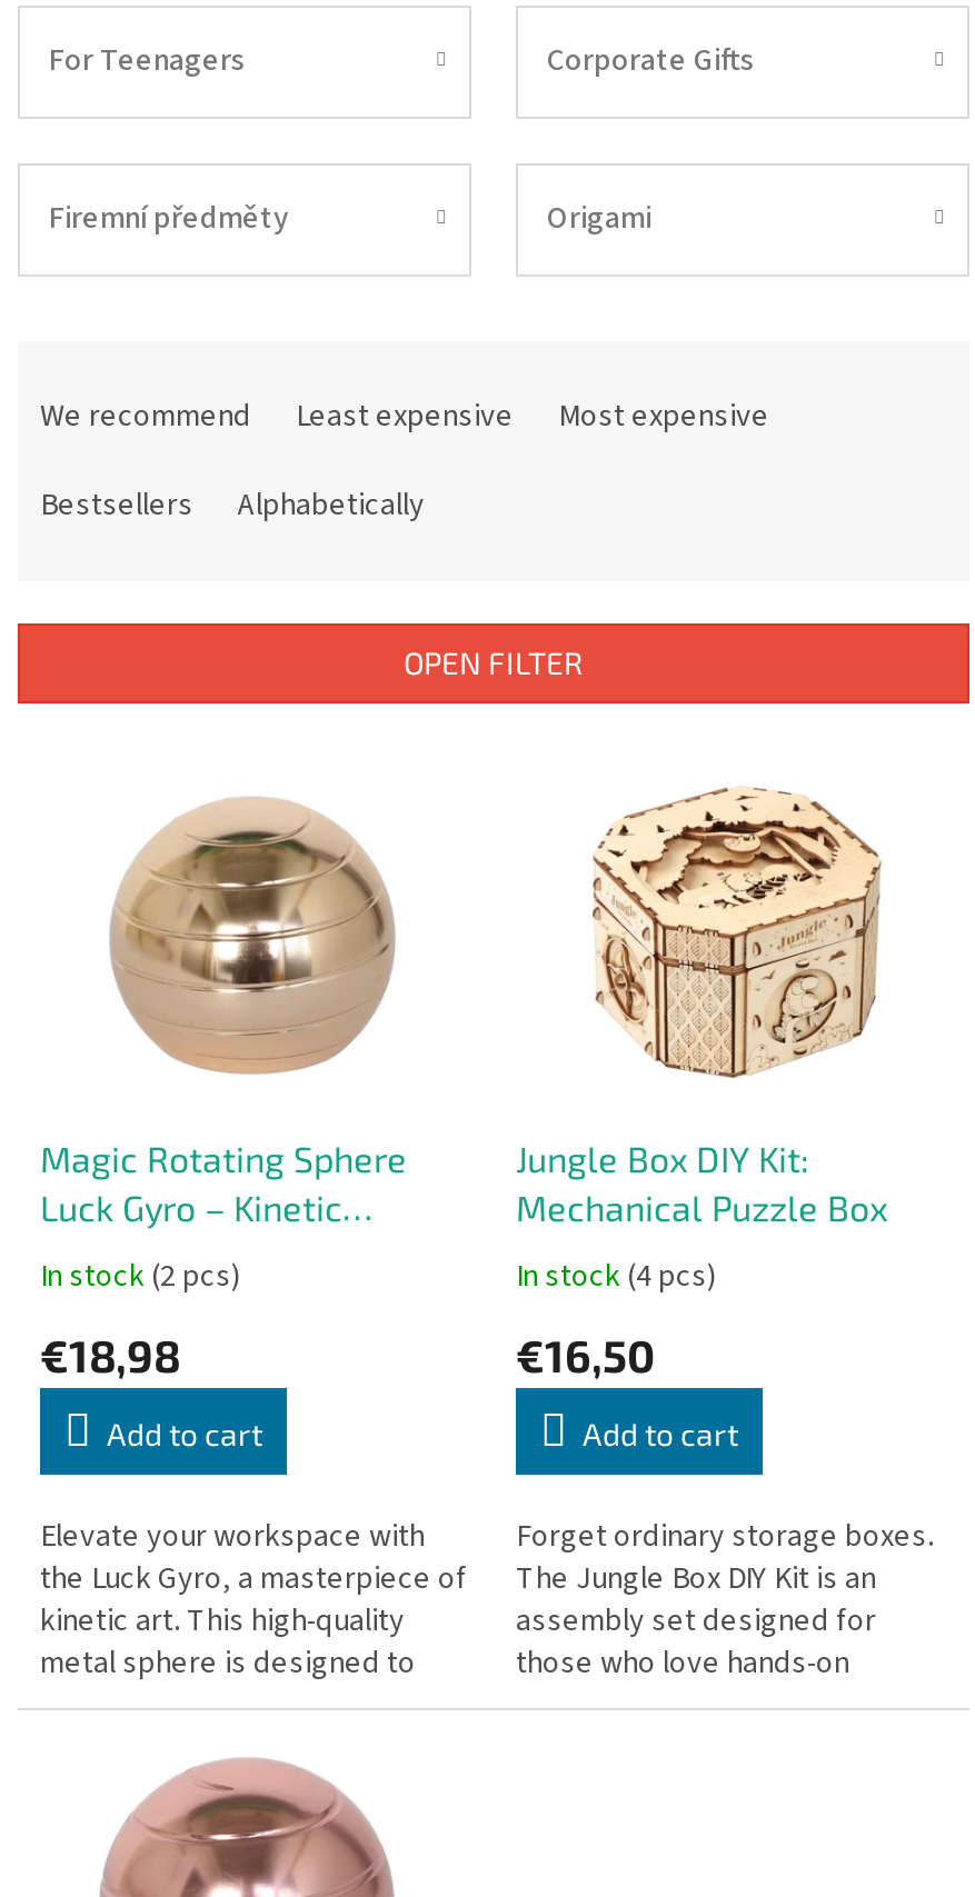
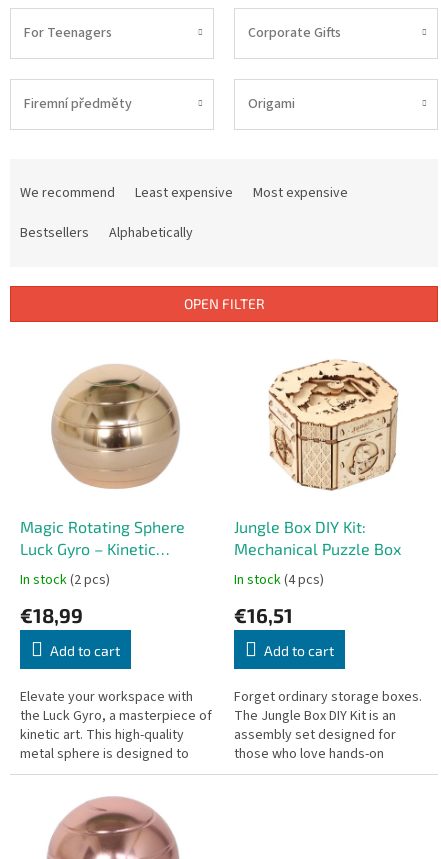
- €18,98
+ €18,99

- €16,50
+ €16,51
